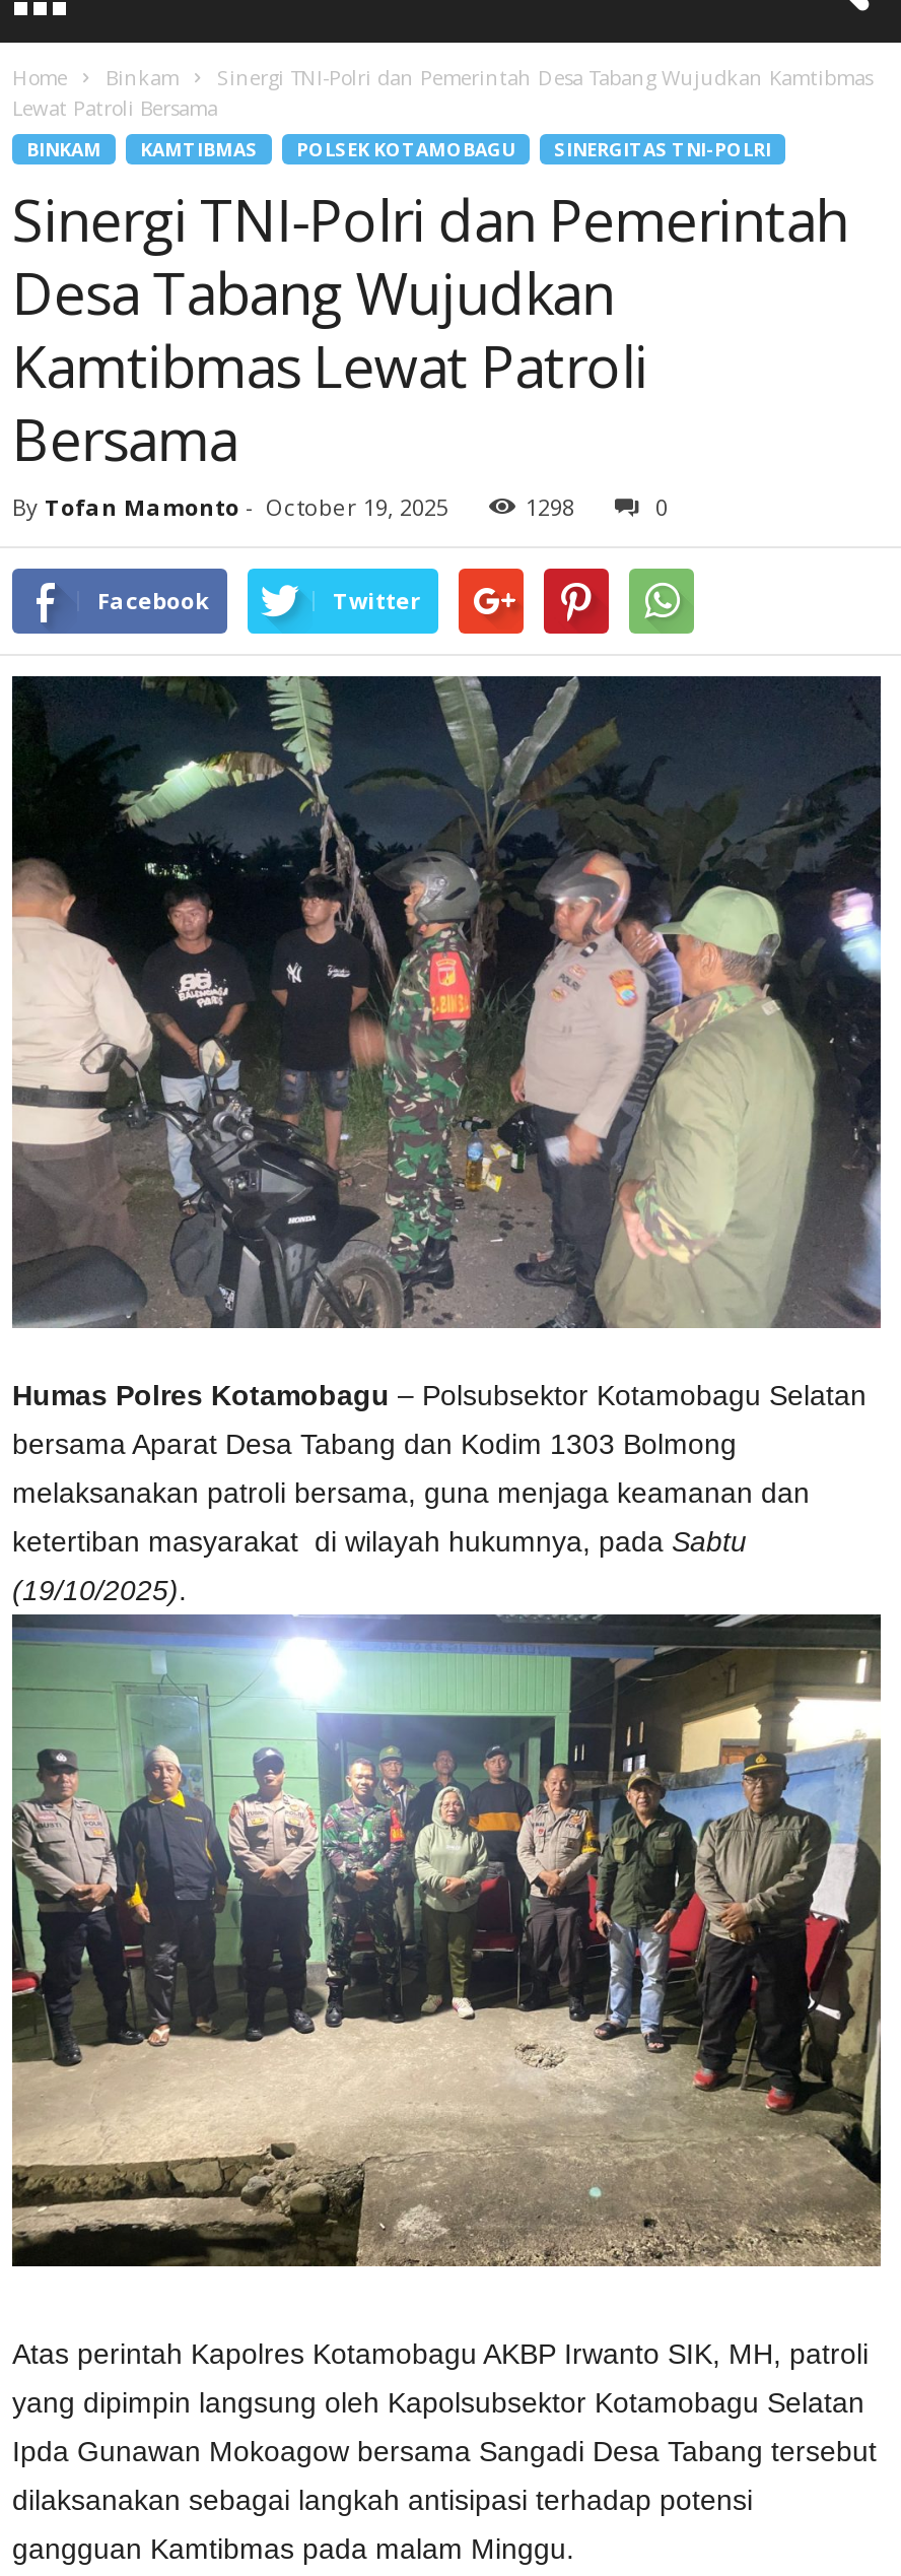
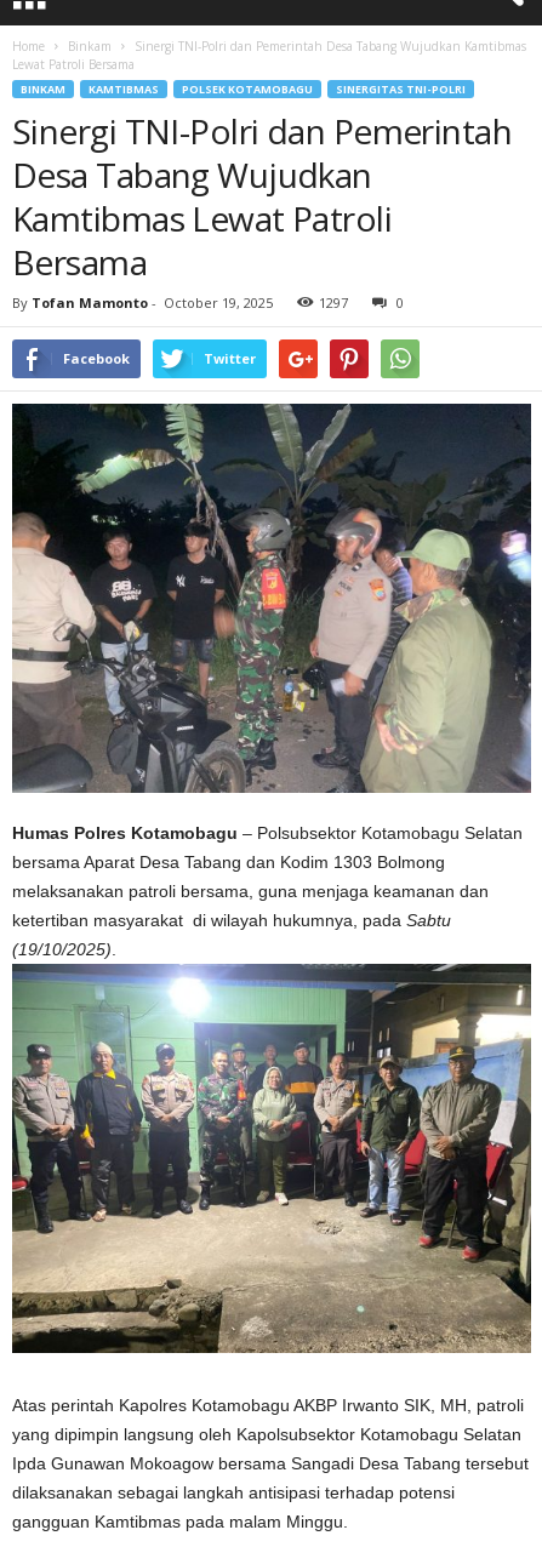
- 1298
+ 1297
